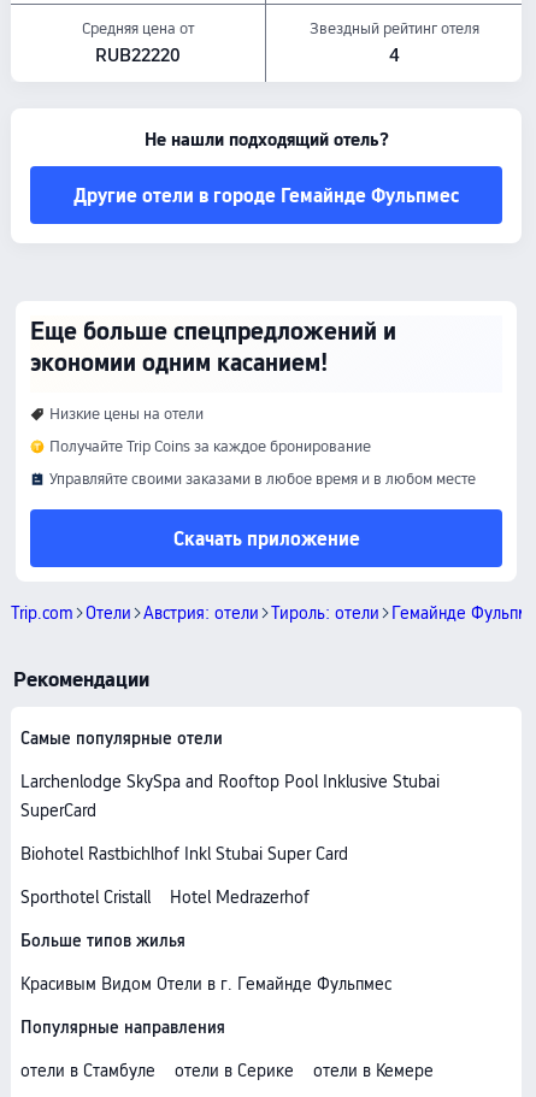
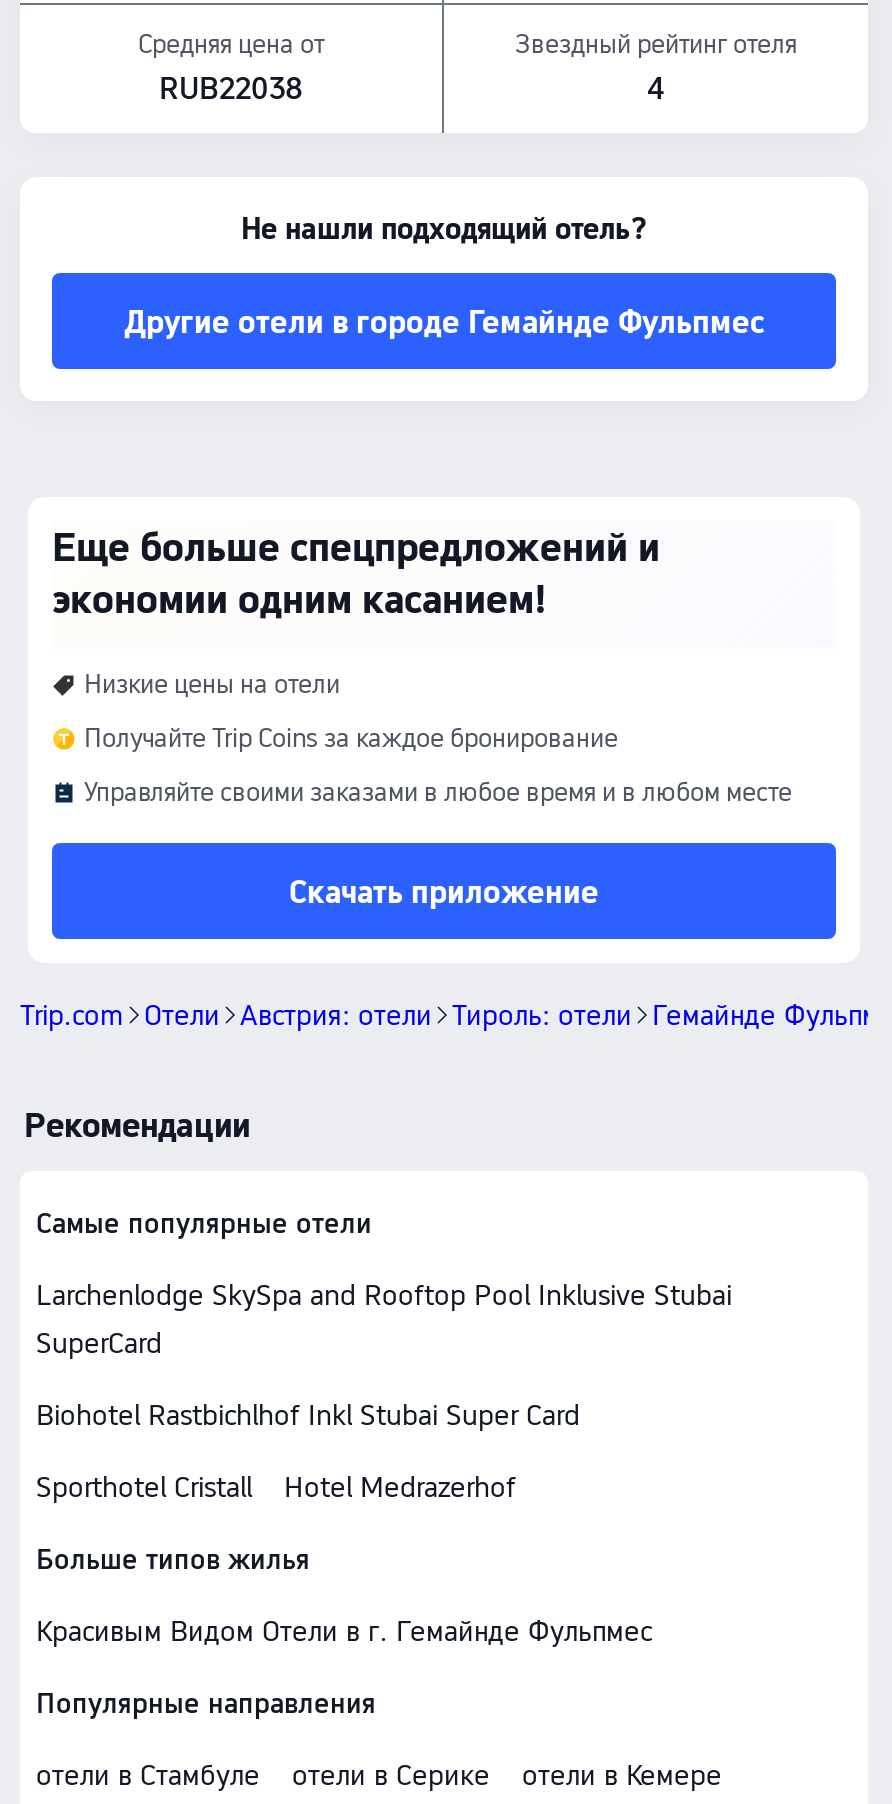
- RUB22220
+ RUB22038
